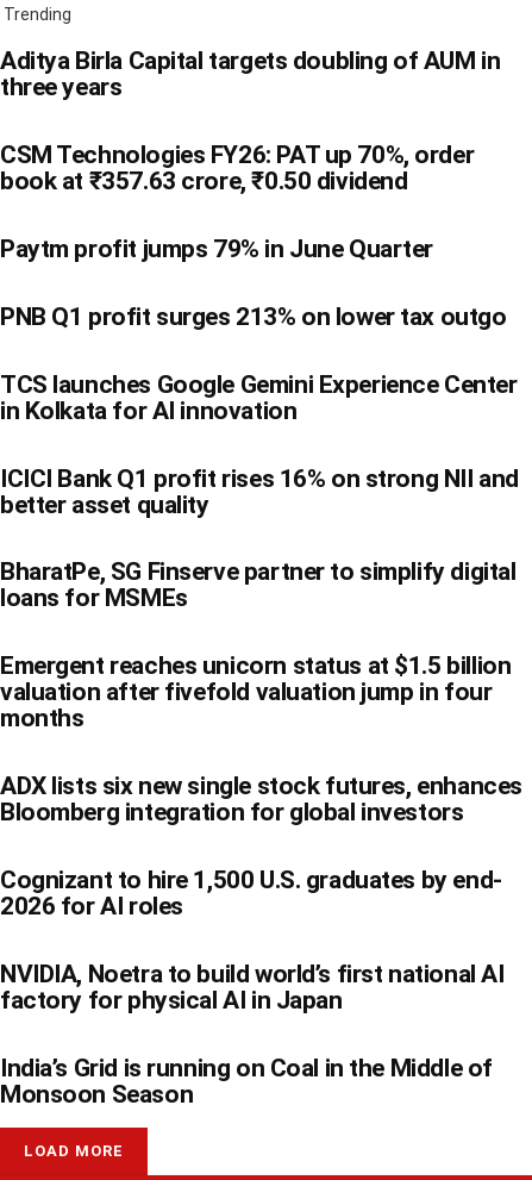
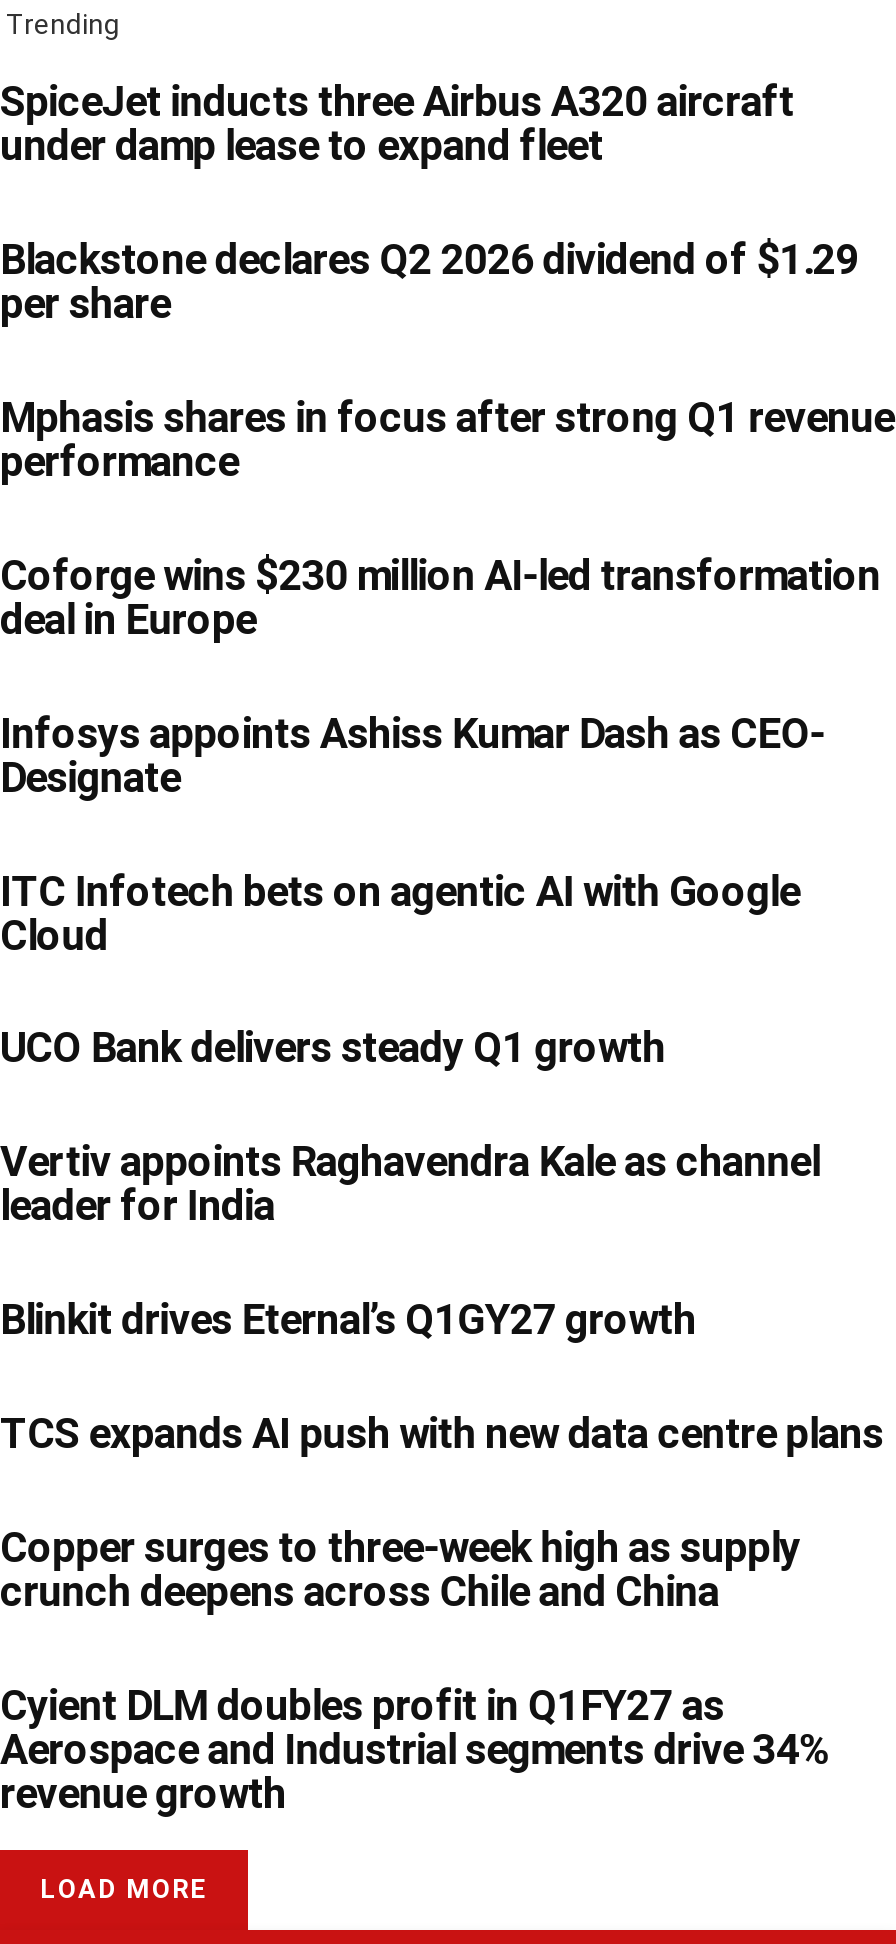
- Aditya Birla Capital targets doubling of AUM in
- three years
+ SpiceJet inducts three Airbus A320 aircraft
+ under damp lease to expand fleet

- CSM Technologies FY26: PAT up 70%, order
- book at ₹357.63 crore, ₹0.50 dividend
+ Blackstone declares Q2 2026 dividend of $1.29
+ per share

- Paytm profit jumps 79% in June Quarter
+ Mphasis shares in focus after strong Q1 revenue
+ performance

- PNB Q1 profit surges 213% on lower tax outgo
+ Coforge wins $230 million AI-led transformation
+ deal in Europe

- TCS launches Google Gemini Experience Center
- in Kolkata for AI innovation
+ Infosys appoints Ashiss Kumar Dash as CEO-
+ Designate

- ICICI Bank Q1 profit rises 16% on strong NII and
- better asset quality
+ ITC Infotech bets on agentic AI with Google
+ Cloud

- BharatPe, SG Finserve partner to simplify digital
- loans for MSMEs
+ UCO Bank delivers steady Q1 growth

- Emergent reaches unicorn status at $1.5 billion
- valuation after fivefold valuation jump in four
- months
+ Vertiv appoints Raghavendra Kale as channel
+ leader for India

- ADX lists six new single stock futures, enhances
- Bloomberg integration for global investors
+ Blinkit drives Eternal’s Q1GY27 growth

- Cognizant to hire 1,500 U.S. graduates by end-
- 2026 for AI roles
+ TCS expands AI push with new data centre plans

- NVIDIA, Noetra to build world’s first national AI
- factory for physical AI in Japan
+ Copper surges to three-week high as supply
+ crunch deepens across Chile and China

- India’s Grid is running on Coal in the Middle of
- Monsoon Season
+ Cyient DLM doubles profit in Q1FY27 as
+ Aerospace and Industrial segments drive 34%
+ revenue growth
